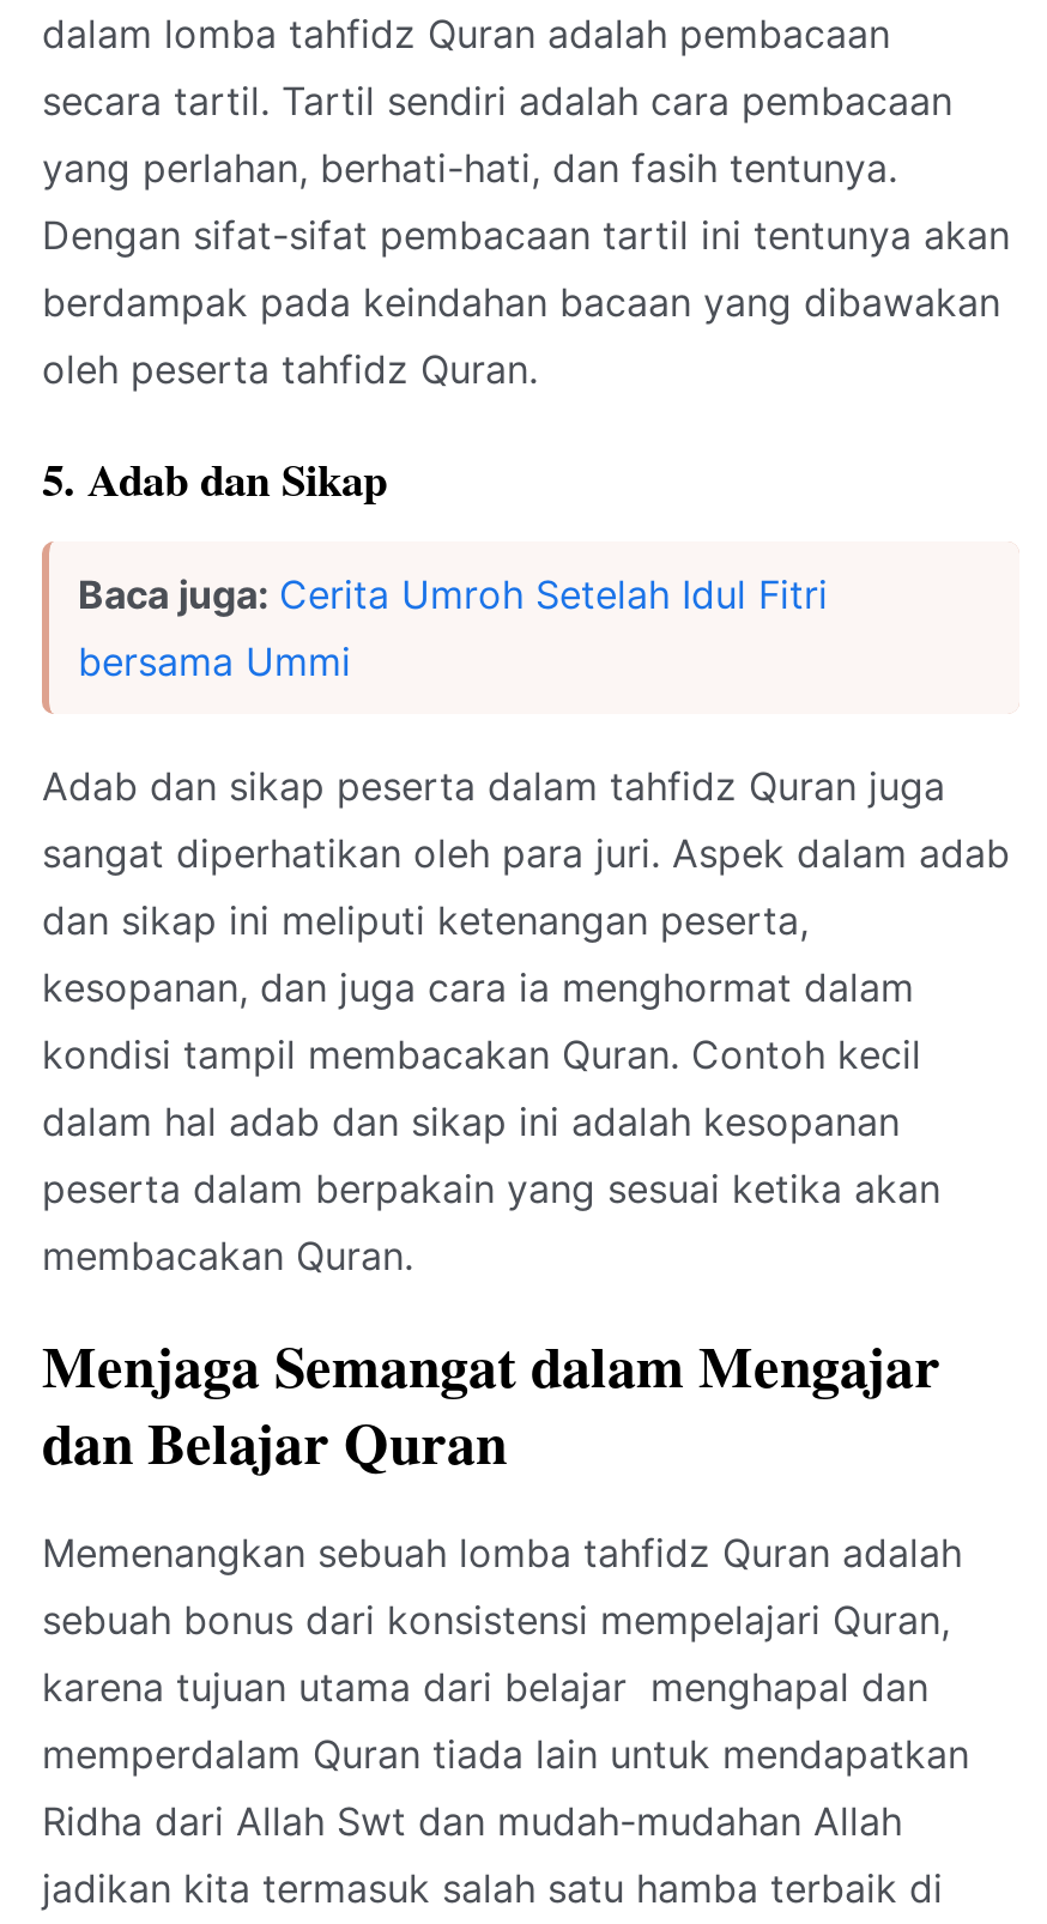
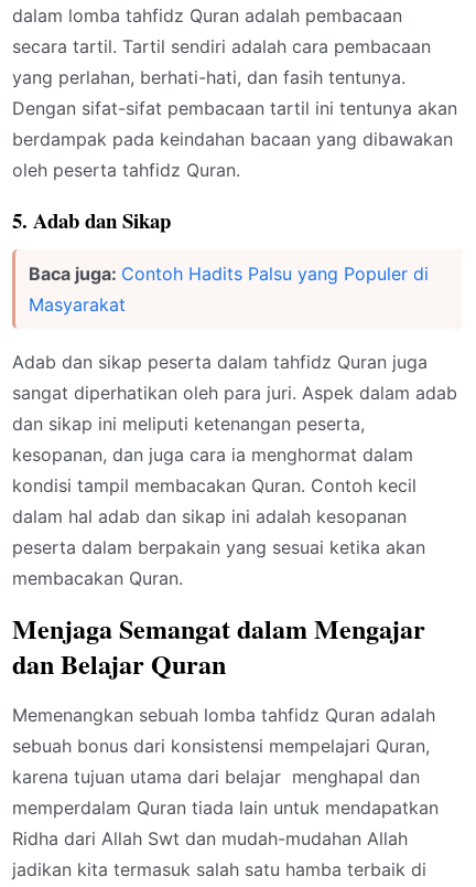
- Baca juga: Cerita Umroh Setelah Idul Fitri
- bersama Ummi
+ Baca juga: Contoh Hadits Palsu yang Populer di
+ Masyarakat
